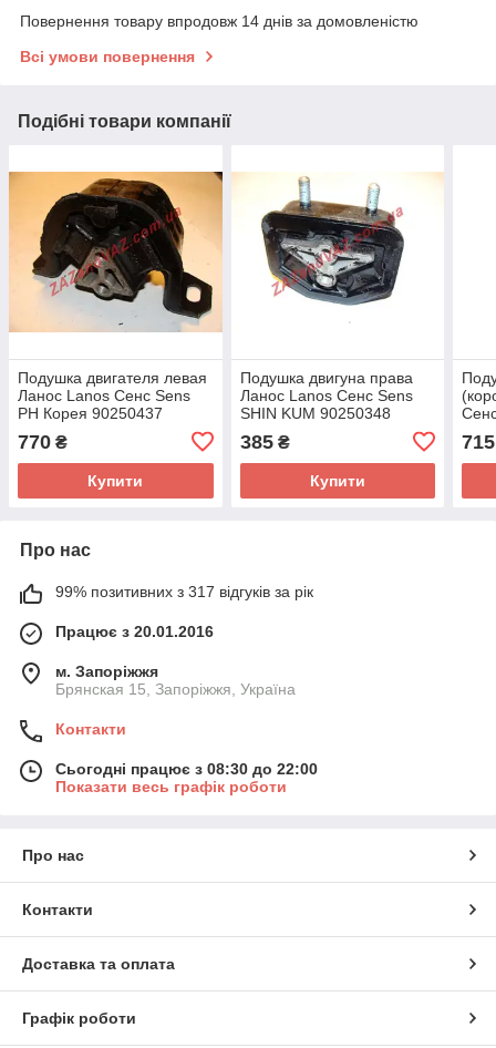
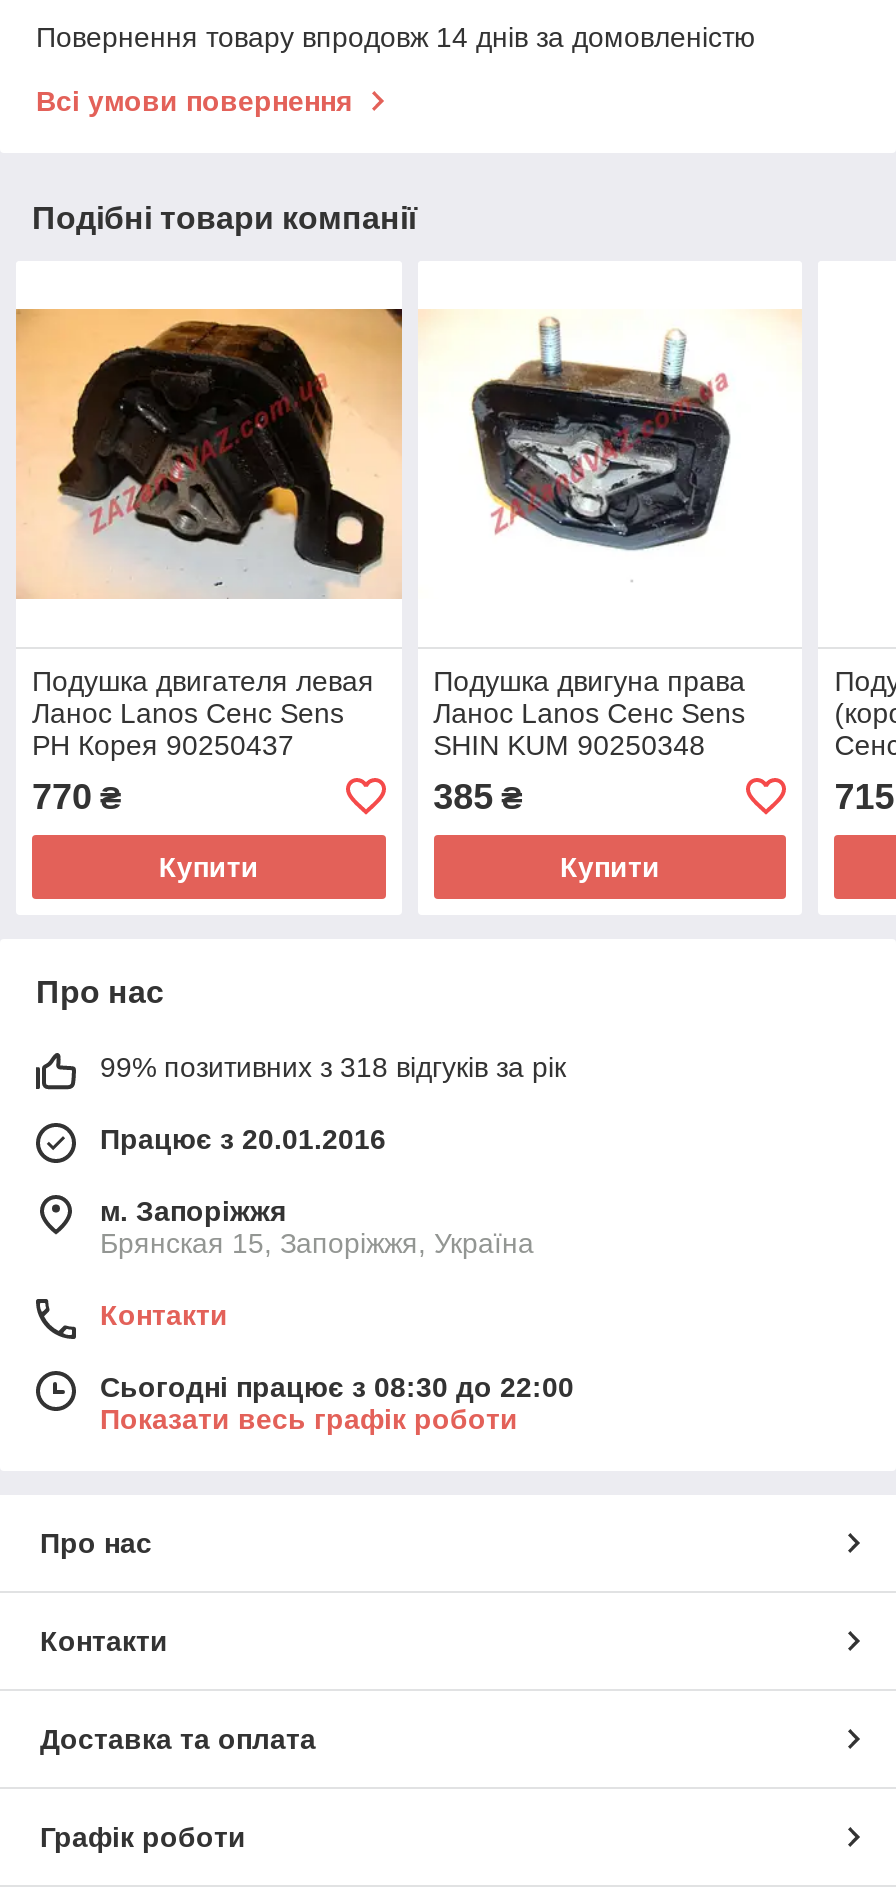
- 99% позитивних з 317 відгуків за рік
+ 99% позитивних з 318 відгуків за рік
